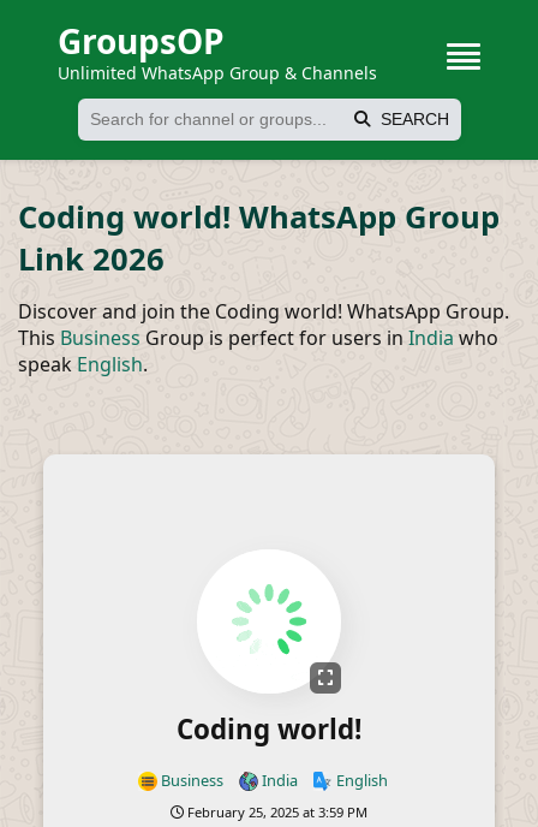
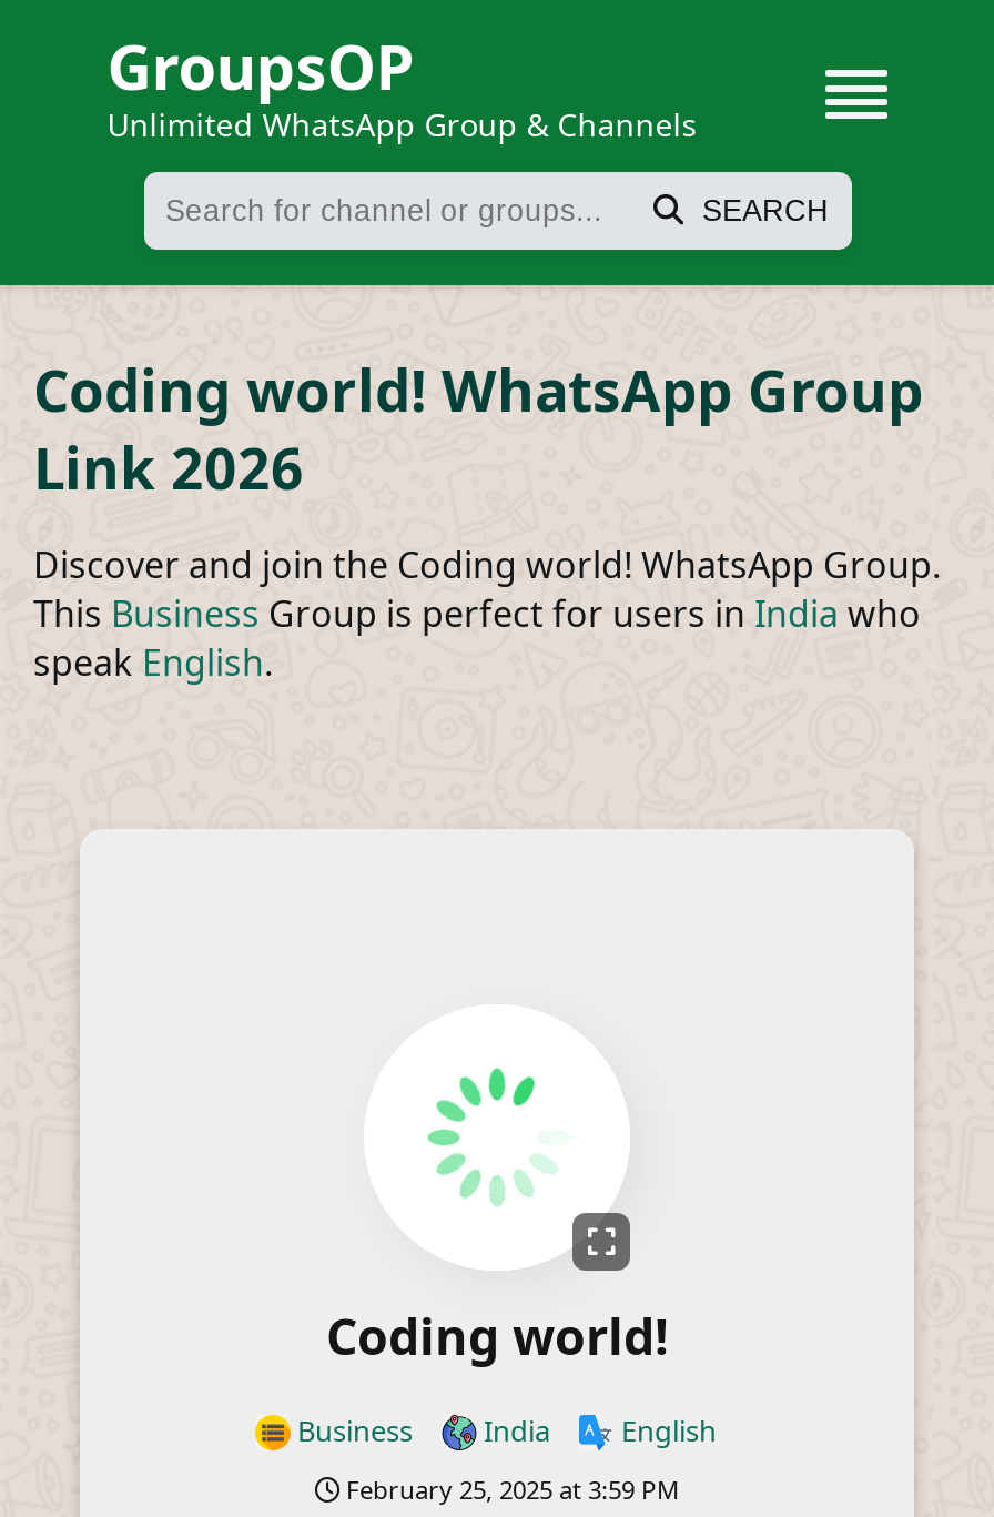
- [image]
+ [image]
